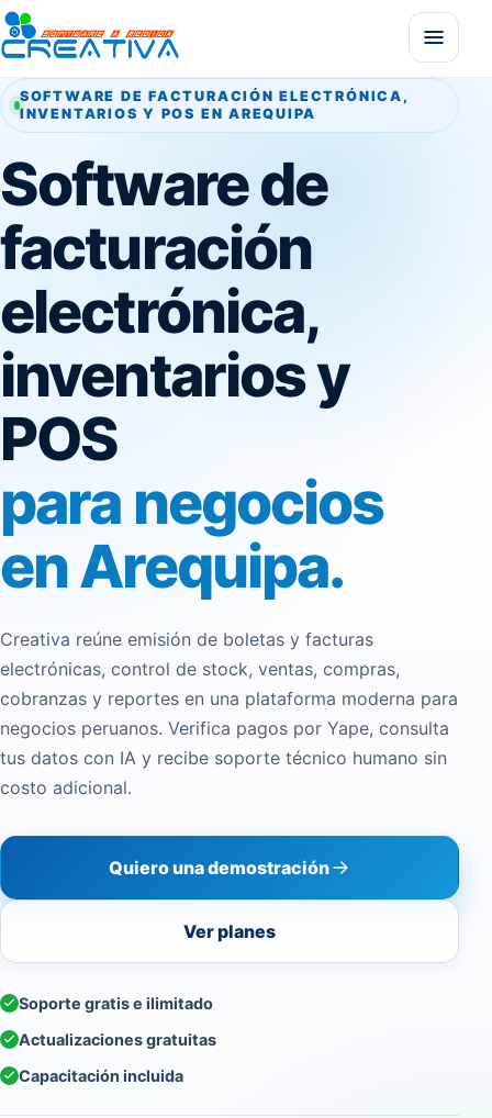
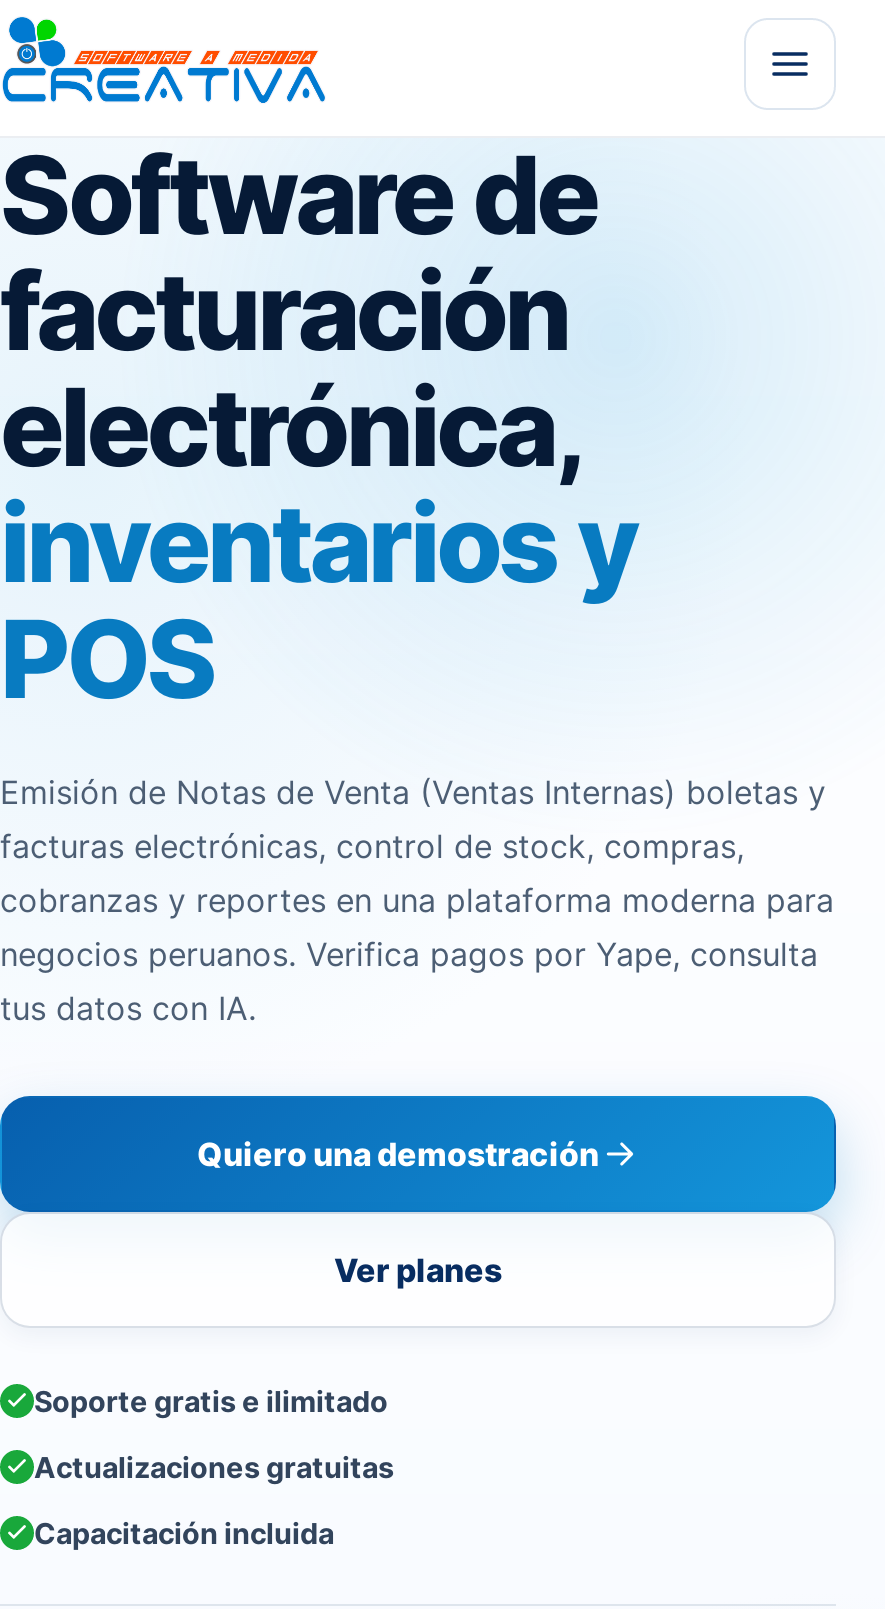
- SOFTWARE DE FACTURACIÓN ELECTRÓNICA,
- INVENTARIOS Y POS EN AREQUIPA

- para negocios
- en Arequipa.
- Creativa reúne emisión de boletas y facturas
- electrónicas, control de stock, ventas, compras,
+ Emisión de Notas de Venta (Ventas Internas) boletas y
+ facturas electrónicas, control de stock, compras,

- tus datos con IA y recibe soporte técnico humano sin
- costo adicional.
+ tus datos con IA.
